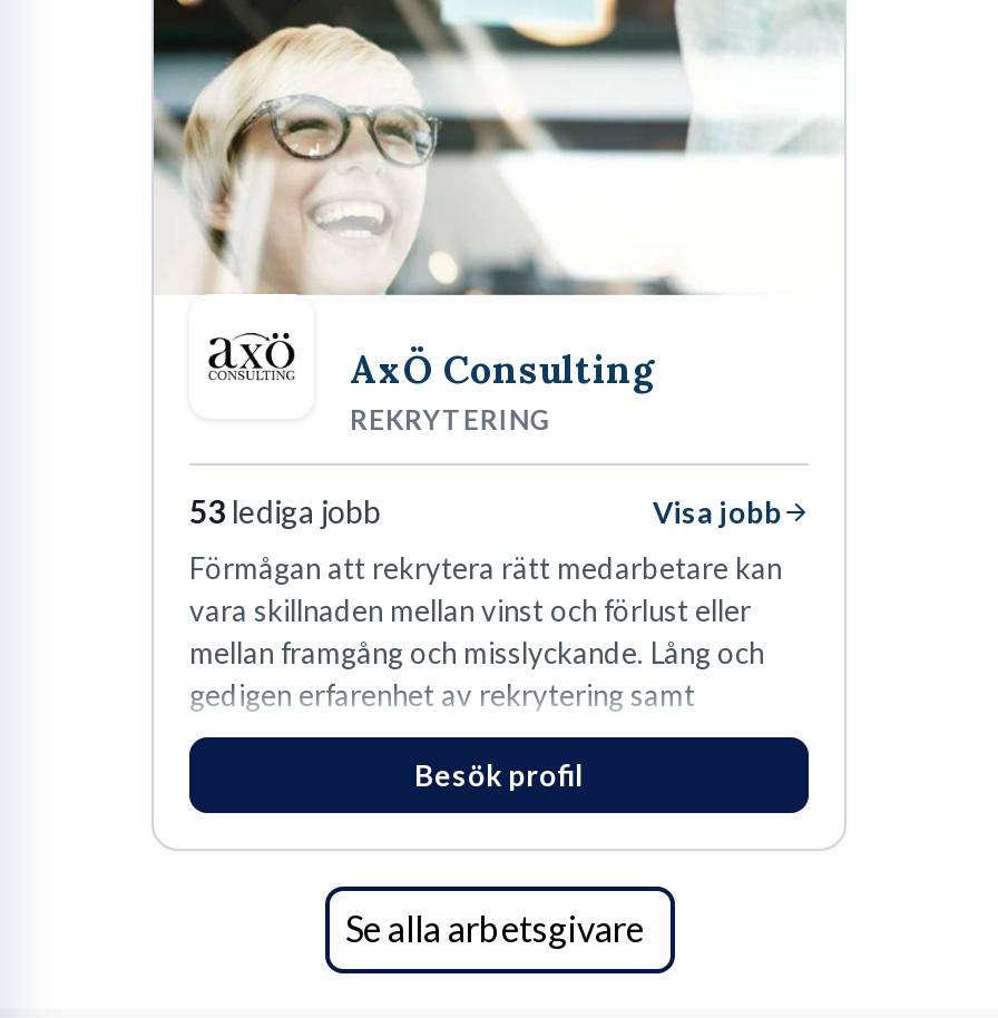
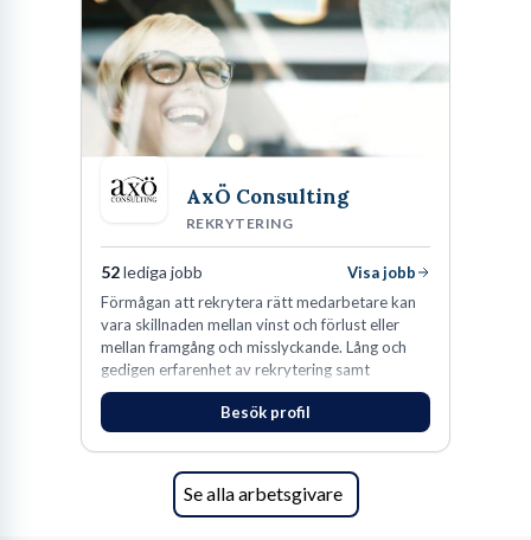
- 53 lediga jobb
+ 52 lediga jobb
